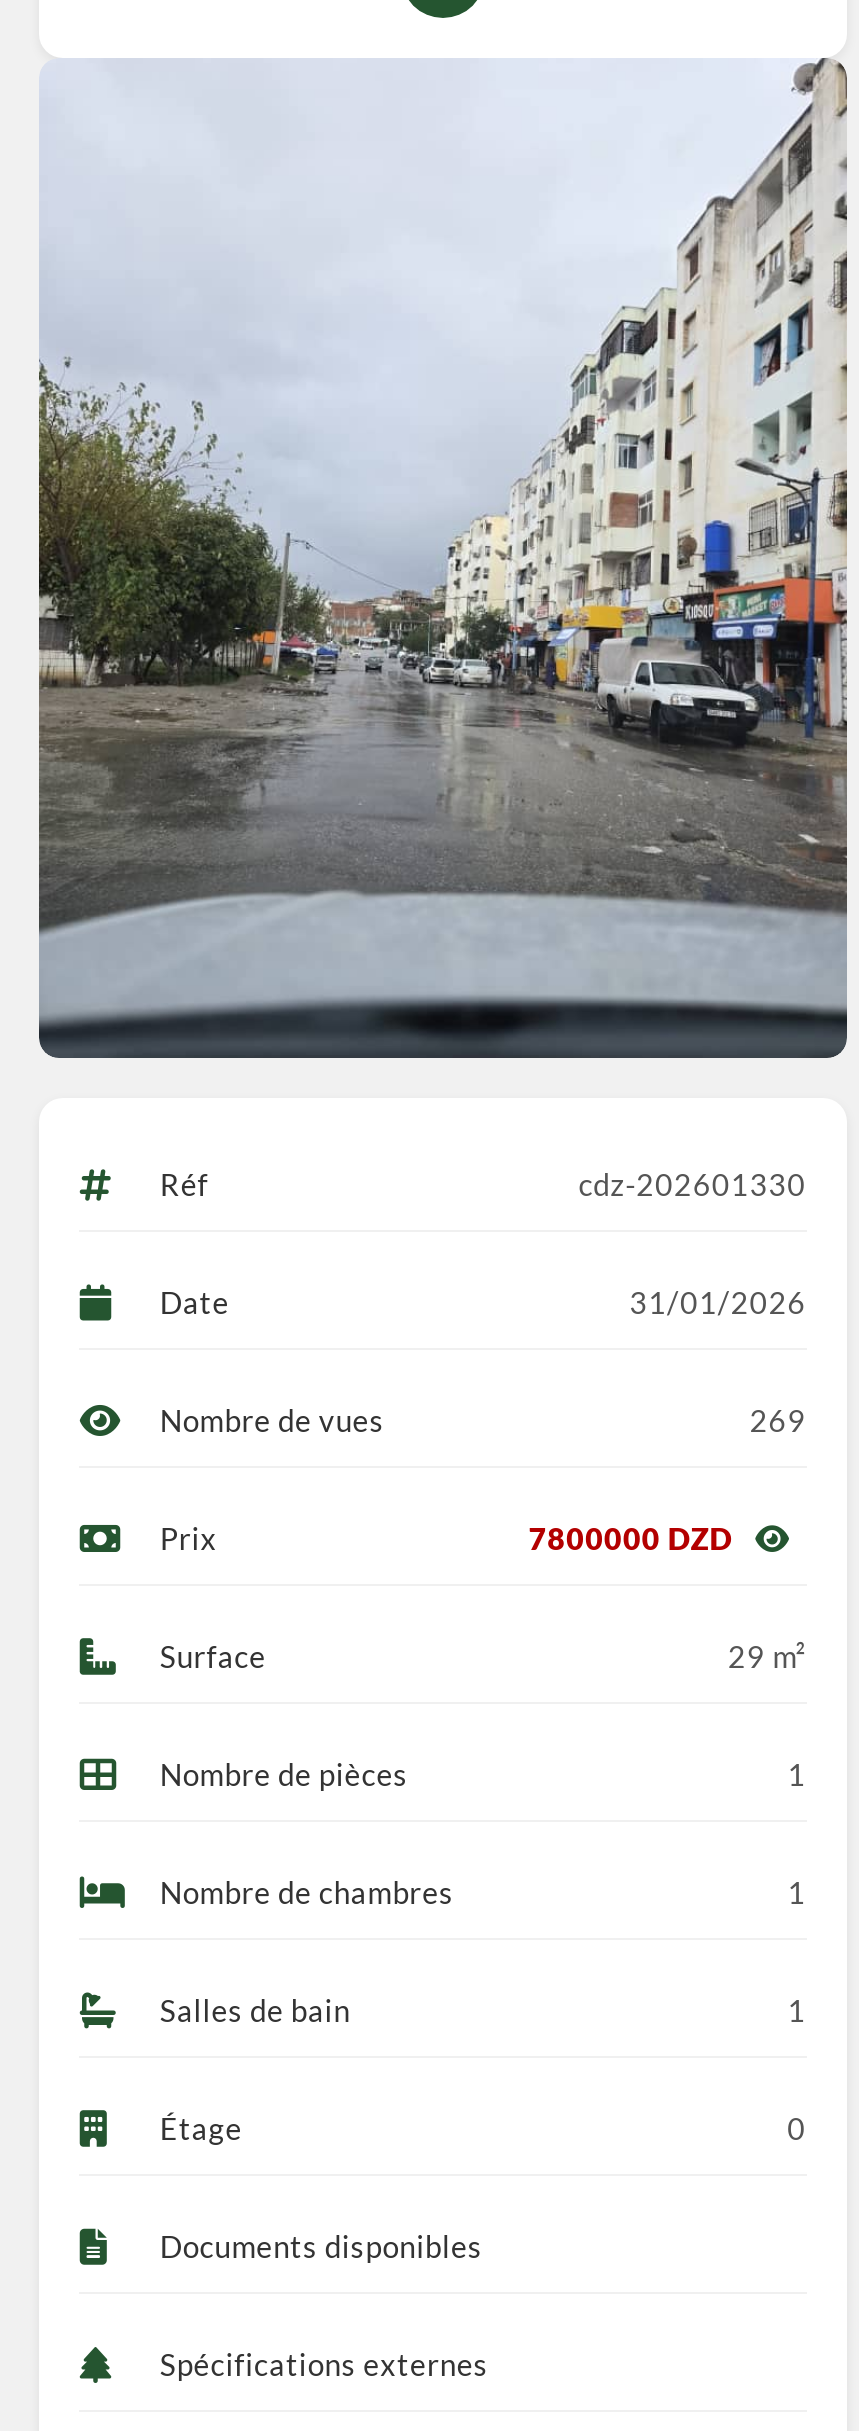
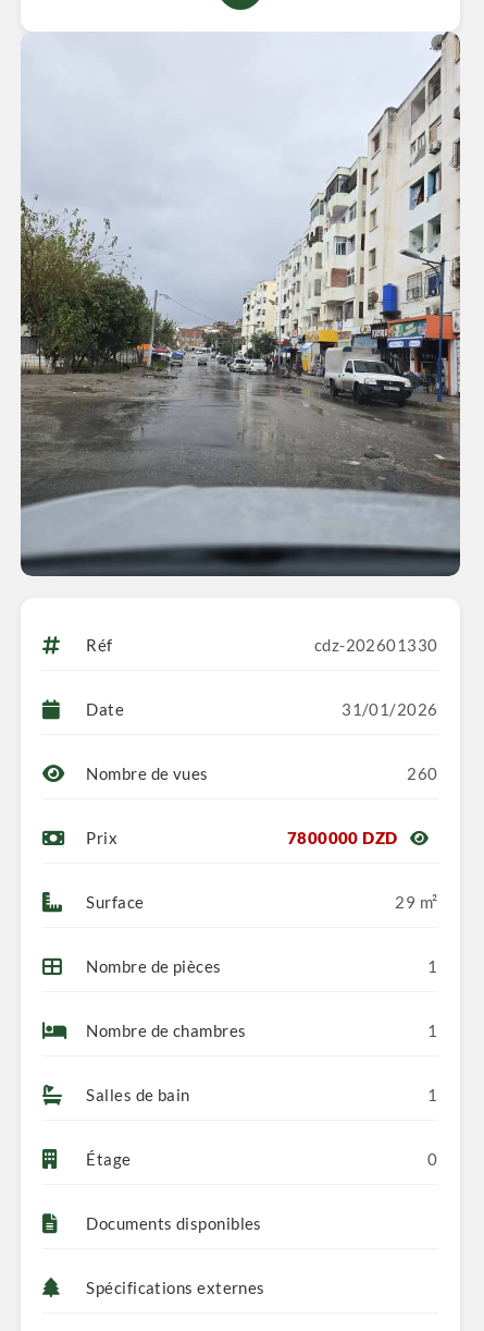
- 269
+ 260
